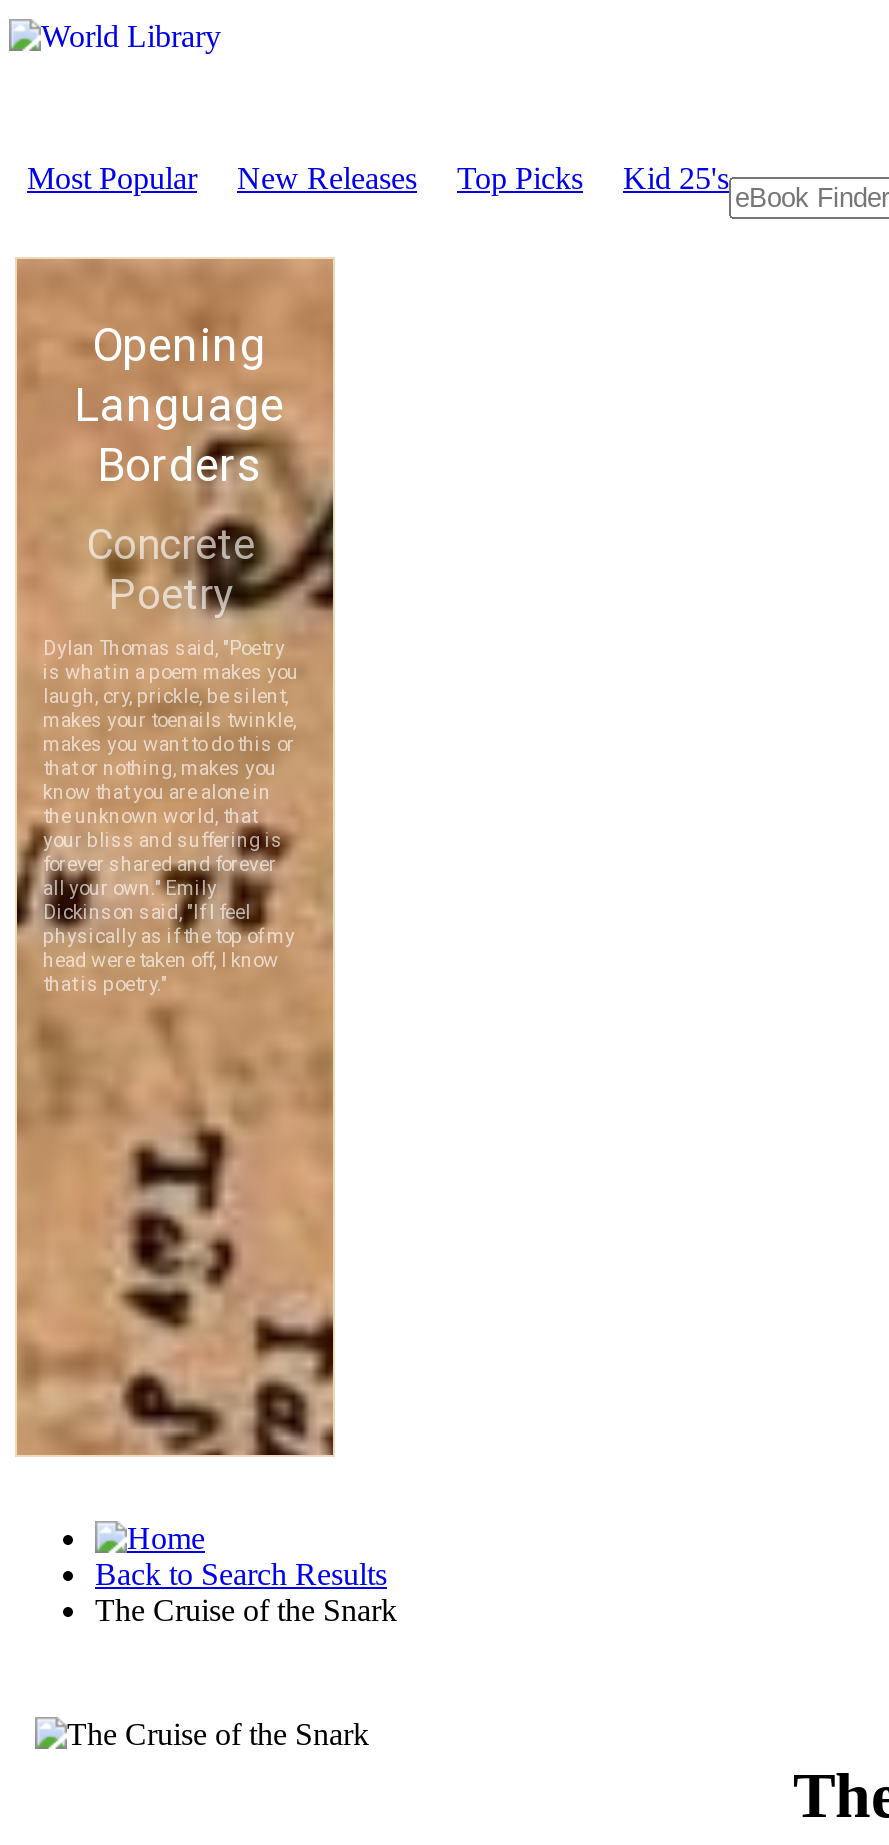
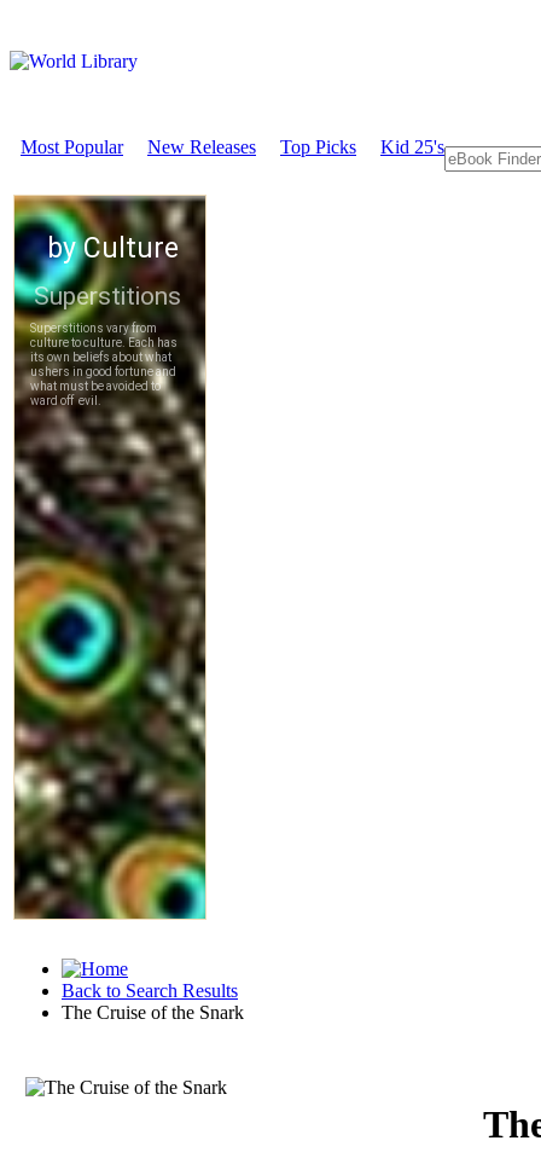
- [image]
+ [image]
